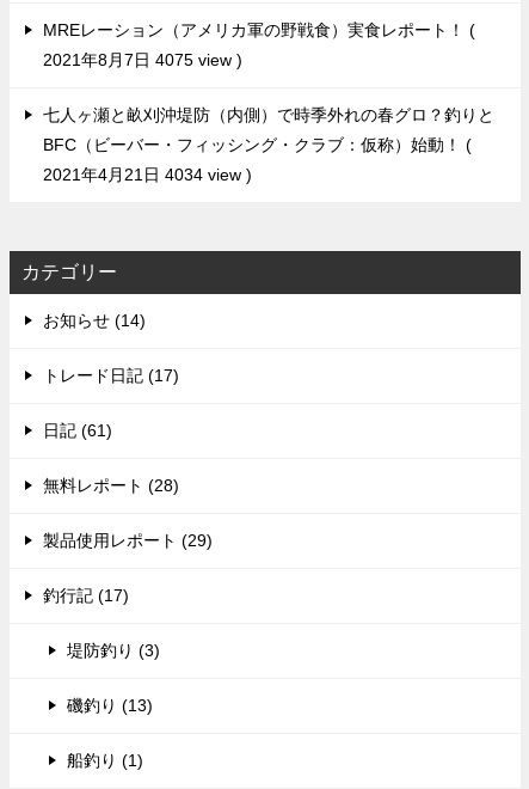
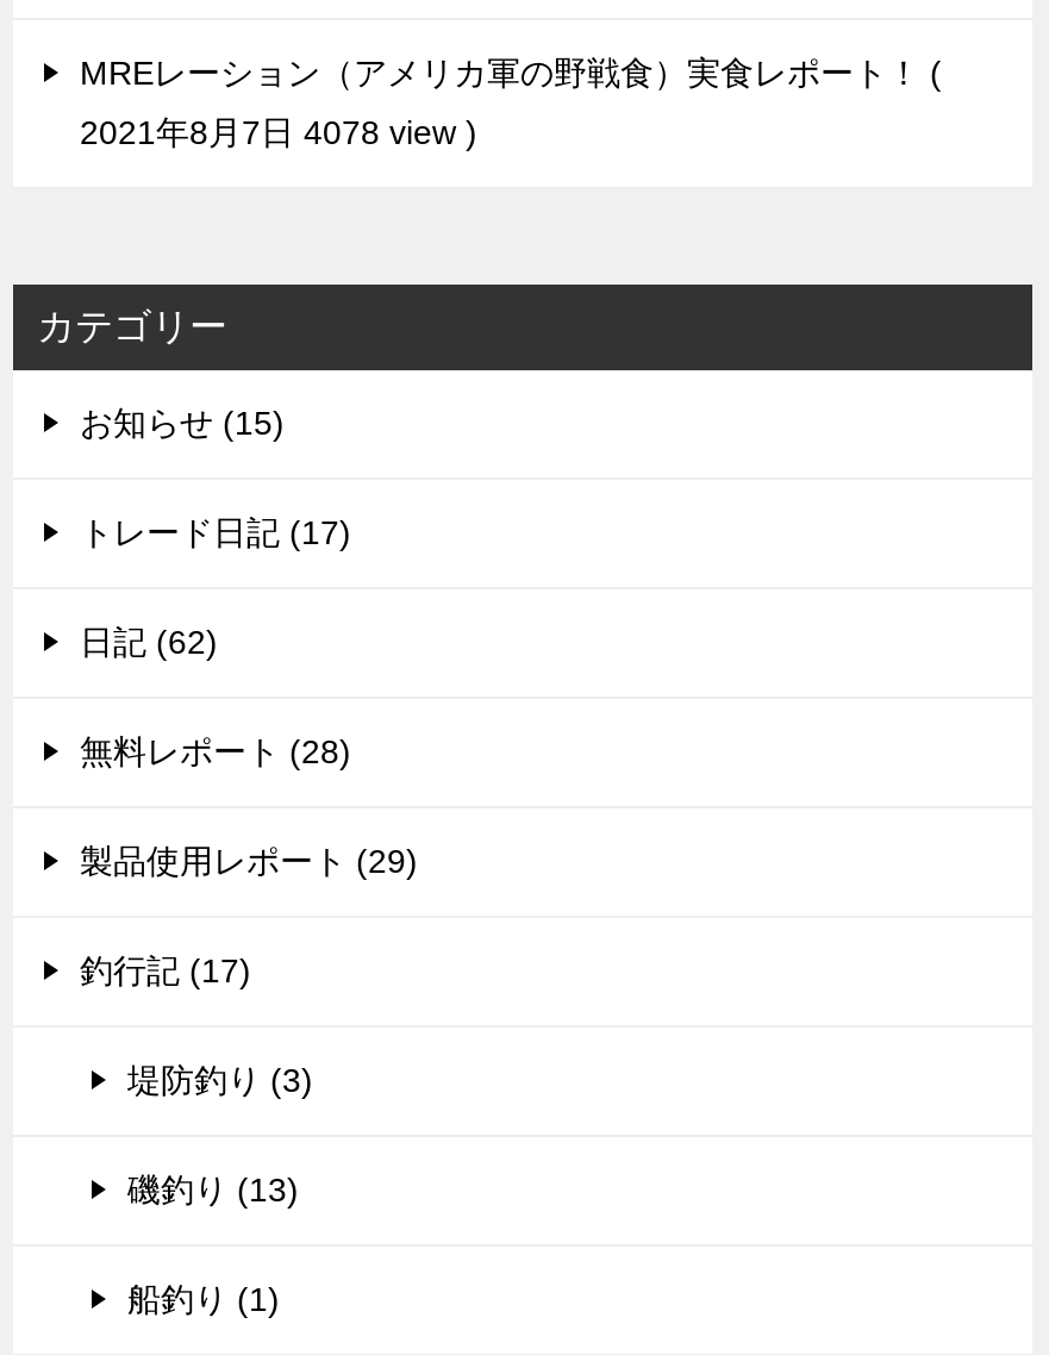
- 2021年8月7日 4075 view
- 七人ヶ瀬と畝刈沖堤防（内側）で時季外れの春グロ？釣りと
- BFC（ビーバー・フィッシング・クラブ：仮称）始動！
- 2021年4月21日 4034 view
+ 2021年8月7日 4078 view

- お知らせ (14)
+ お知らせ (15)

- 日記 (61)
+ 日記 (62)
